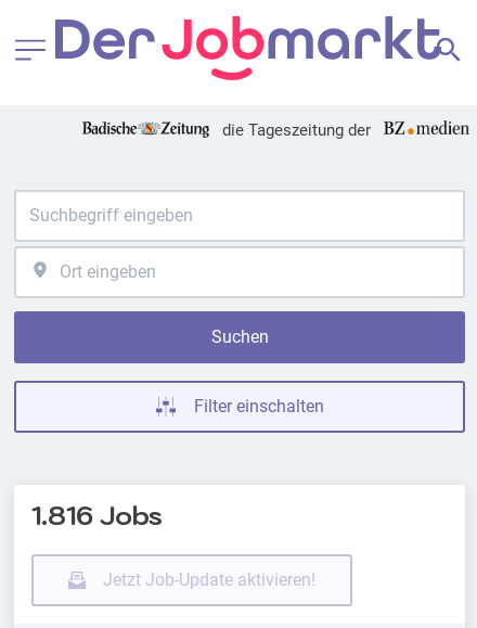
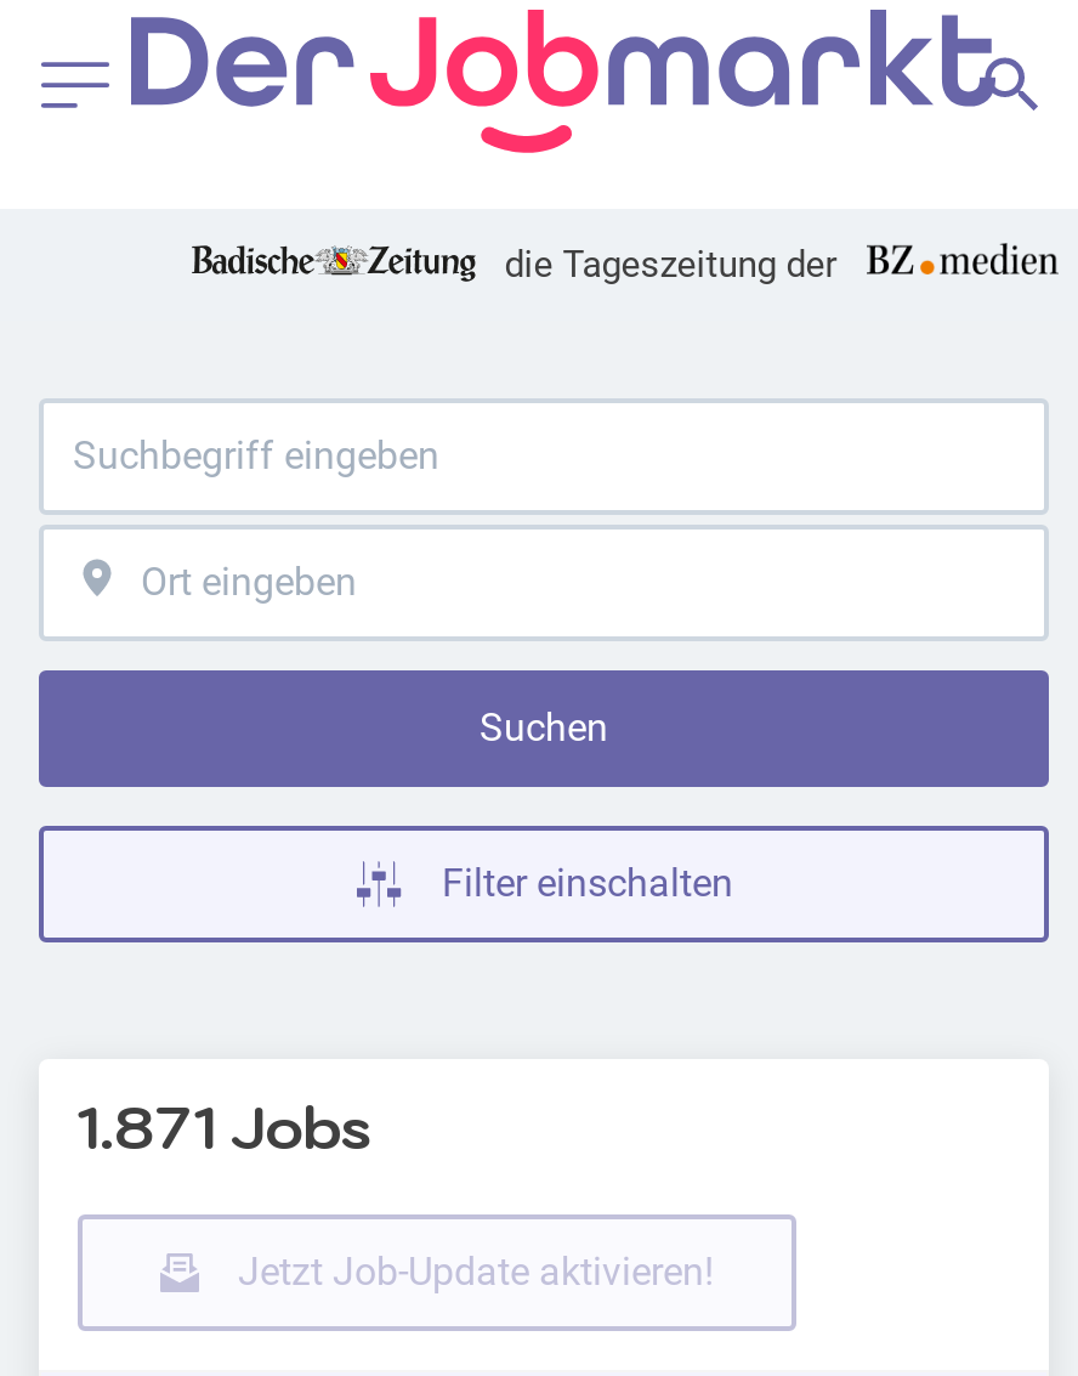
- 1.816 Jobs
+ 1.871 Jobs
